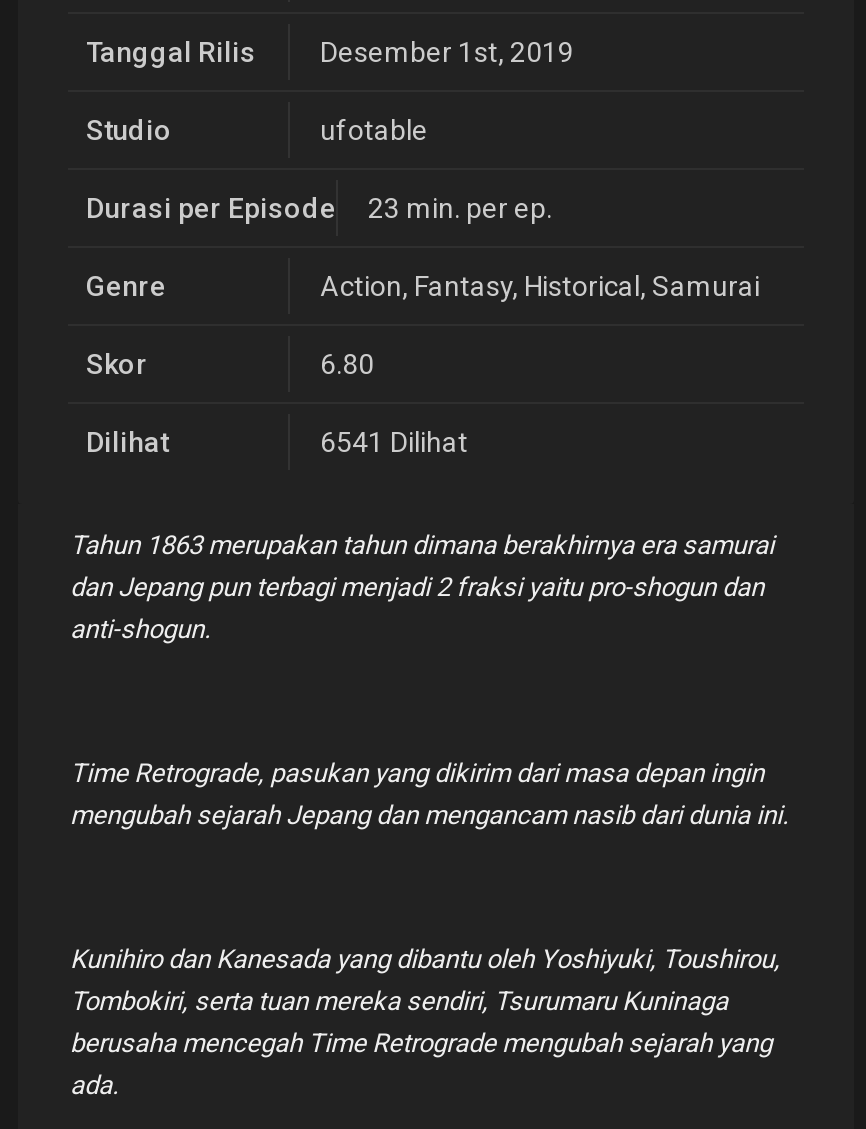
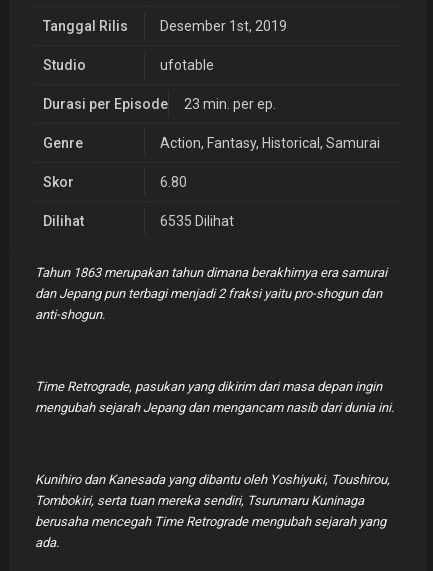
- 6541 Dilihat
+ 6535 Dilihat
